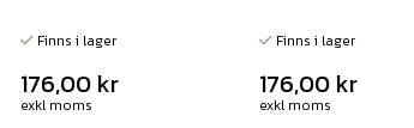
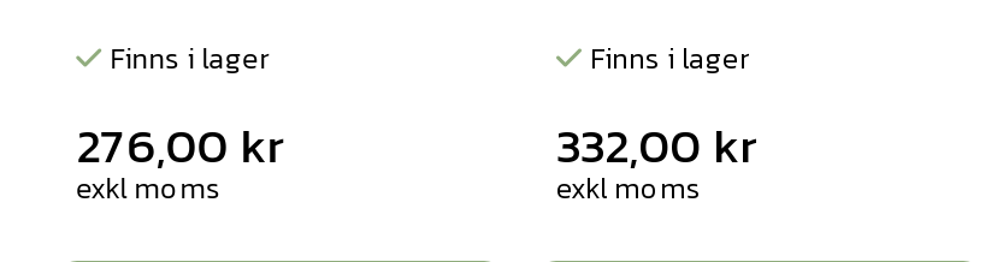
- 176,00 kr
+ 276,00 kr

- 176,00 kr
+ 332,00 kr
